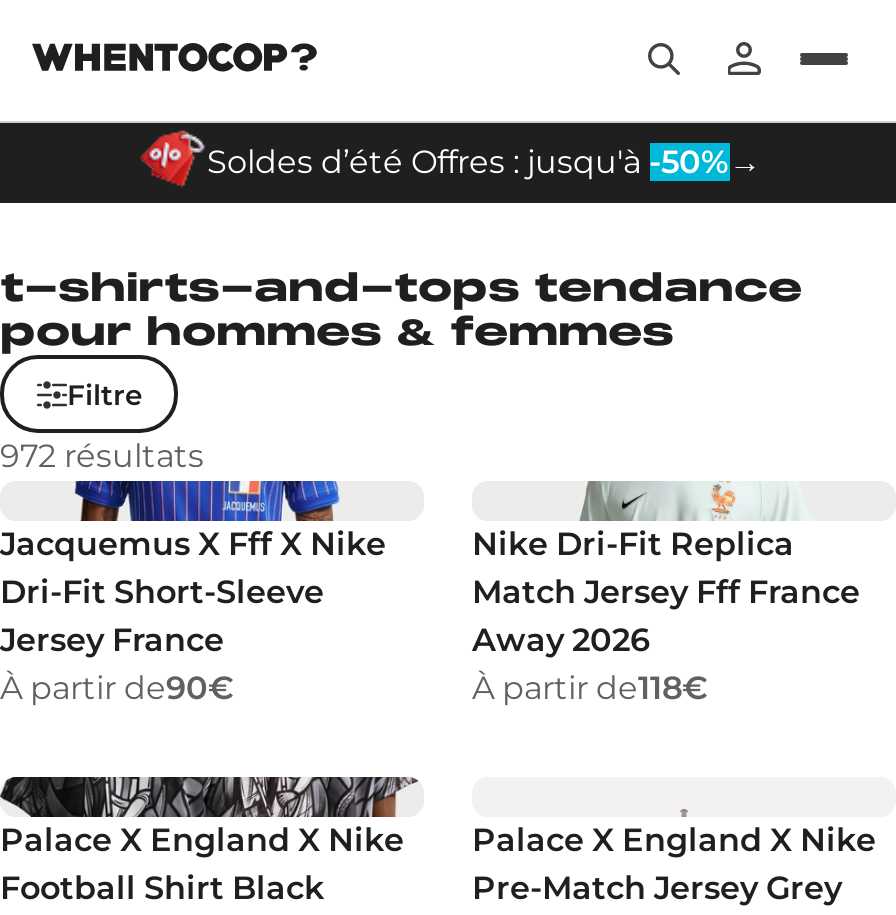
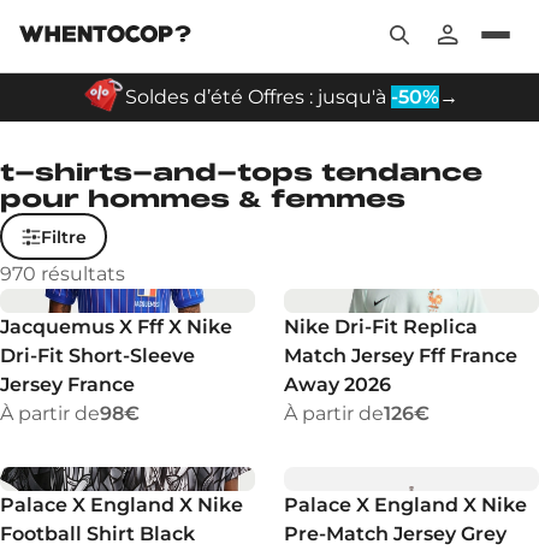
- 972 résultats
+ 970 résultats

- À partir de90€
+ À partir de98€

- À partir de118€
+ À partir de126€
